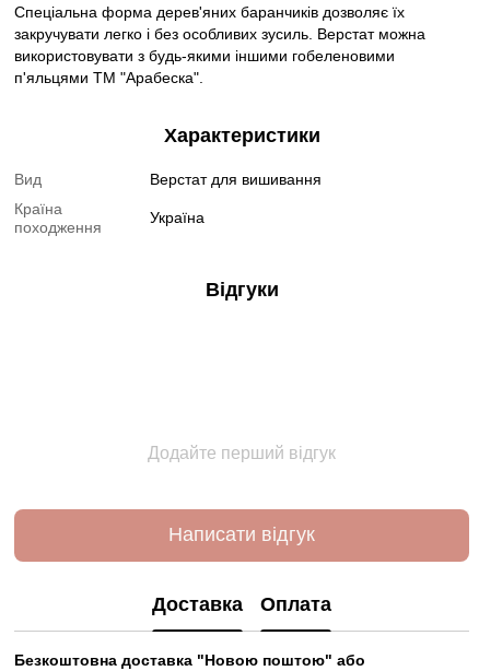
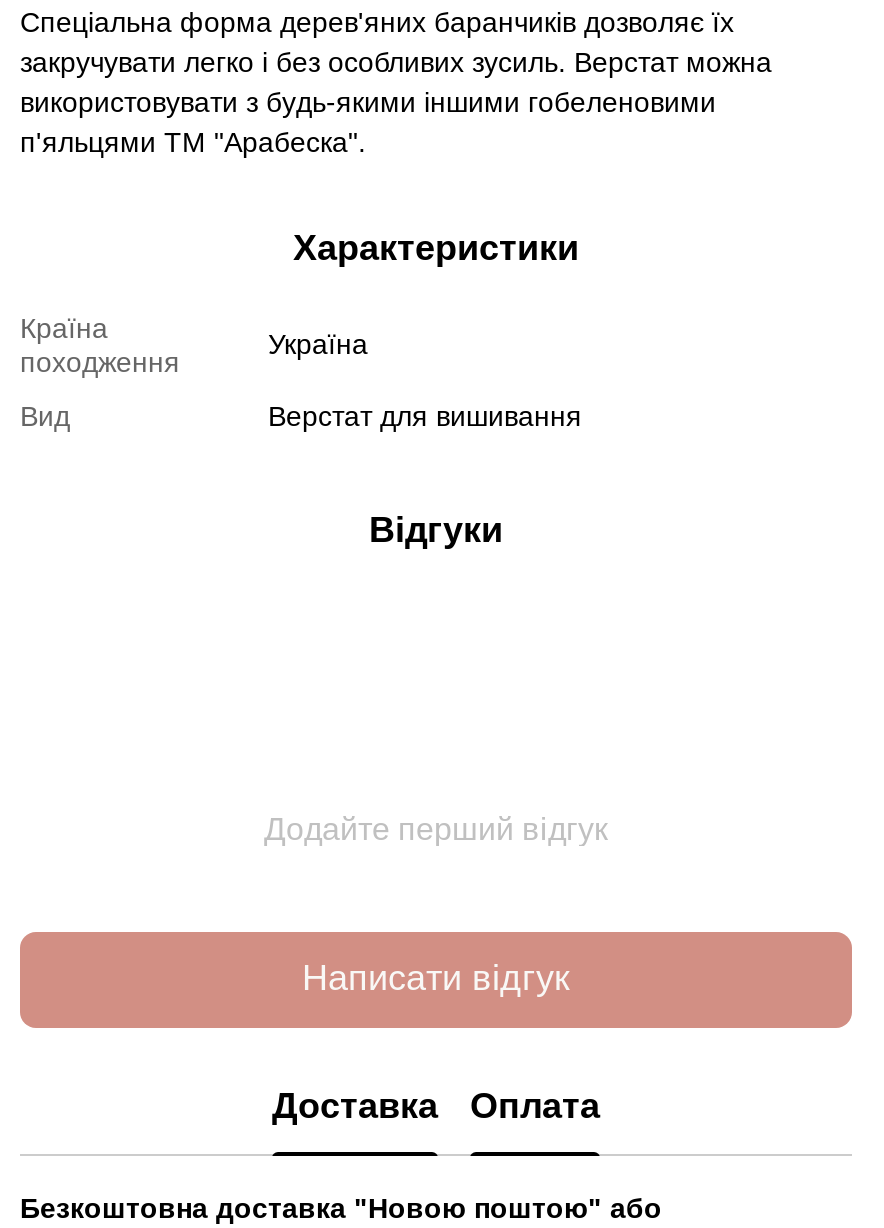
moved down: Вид | Верстат для вишивання

moved up: Країна | походження | Україна
